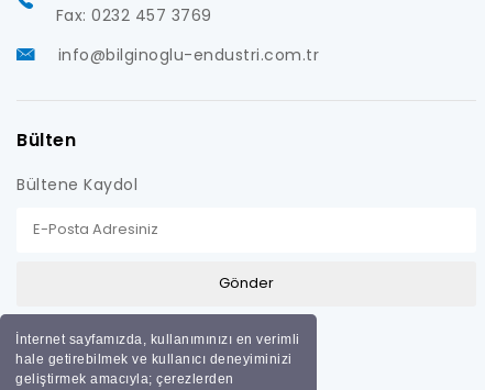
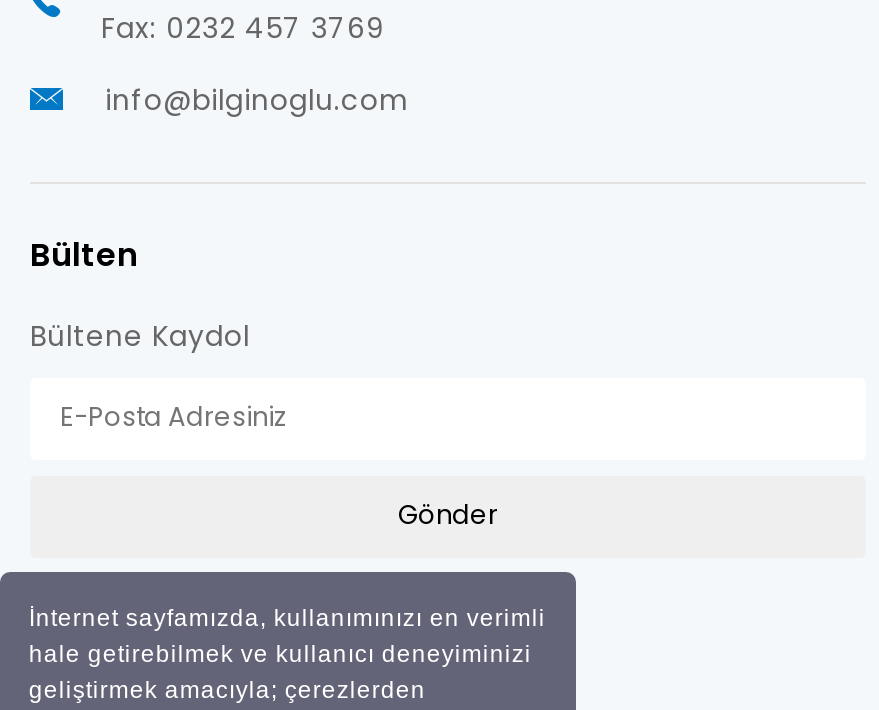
- info@bilginoglu-endustri.com.tr
+ info@bilginoglu.com
